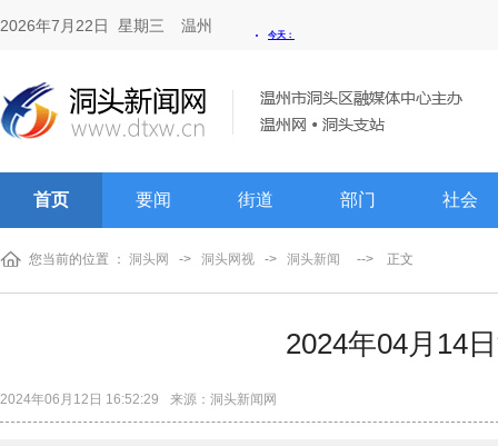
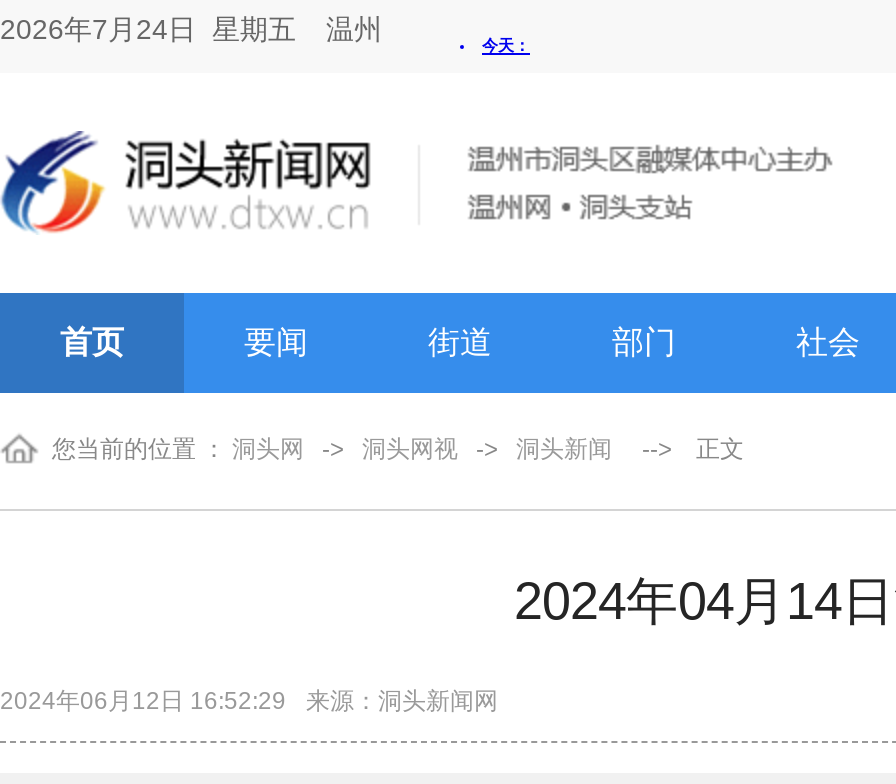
- 2026年7月22日 星期三
+ 2026年7月24日 星期五
